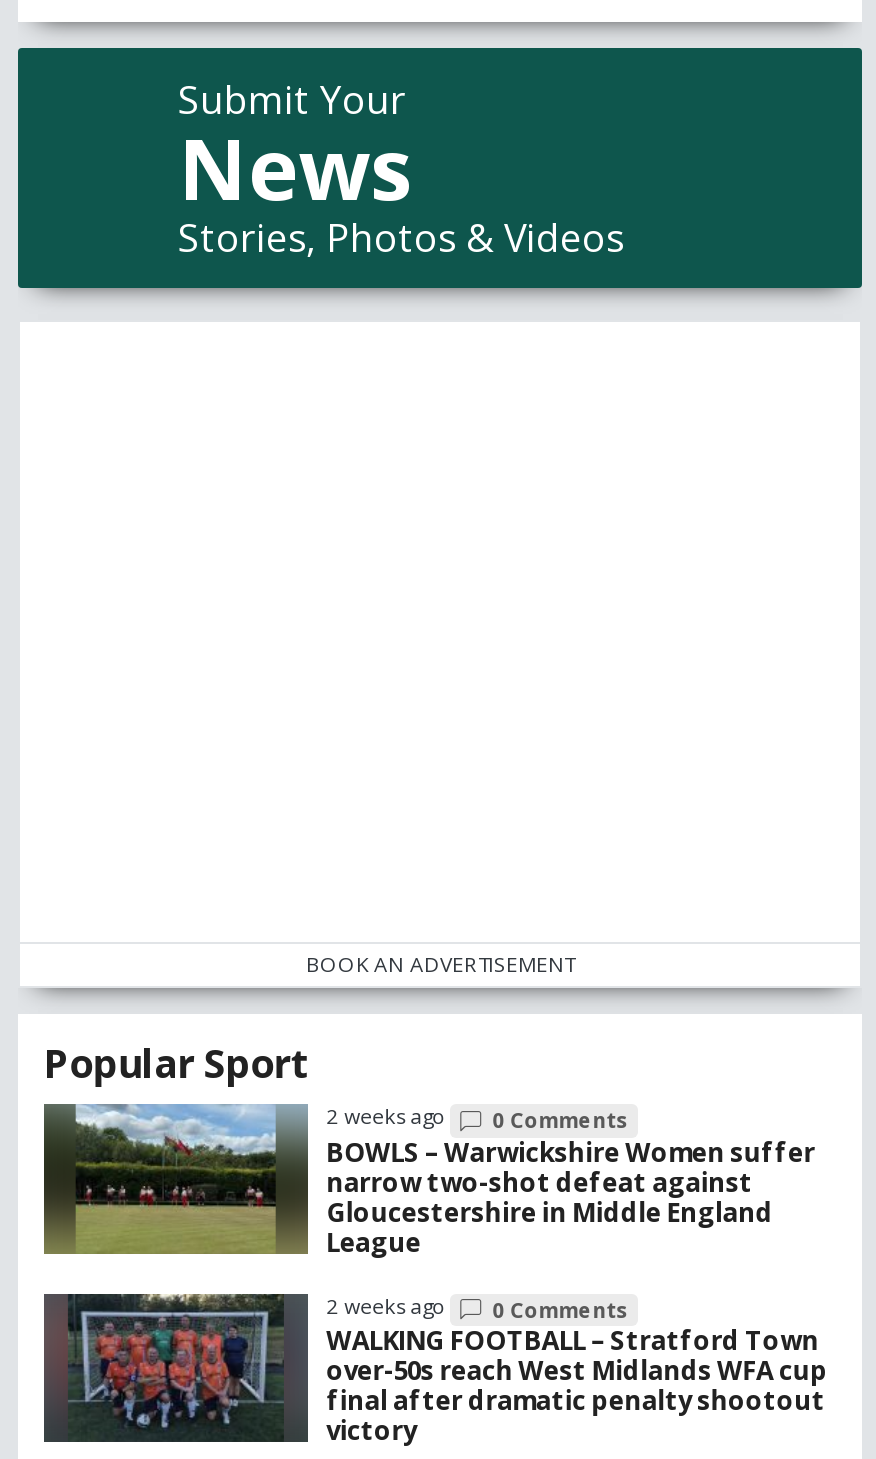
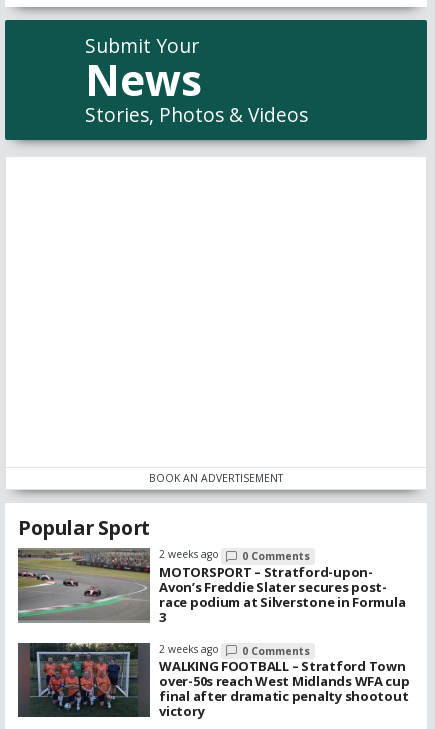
- [image]
- BOWLS – Warwickshire Women suffer
- narrow two-shot defeat against
- Gloucestershire in Middle England
- League
+ [image]
+ MOTORSPORT – Stratford-upon-
+ Avon’s Freddie Slater secures post-
+ race podium at Silverstone in Formula
+ 3
